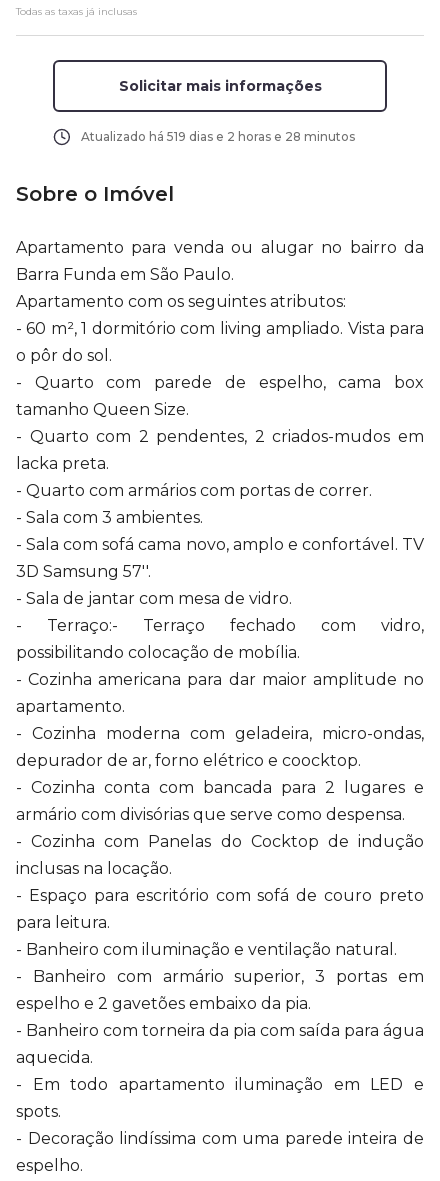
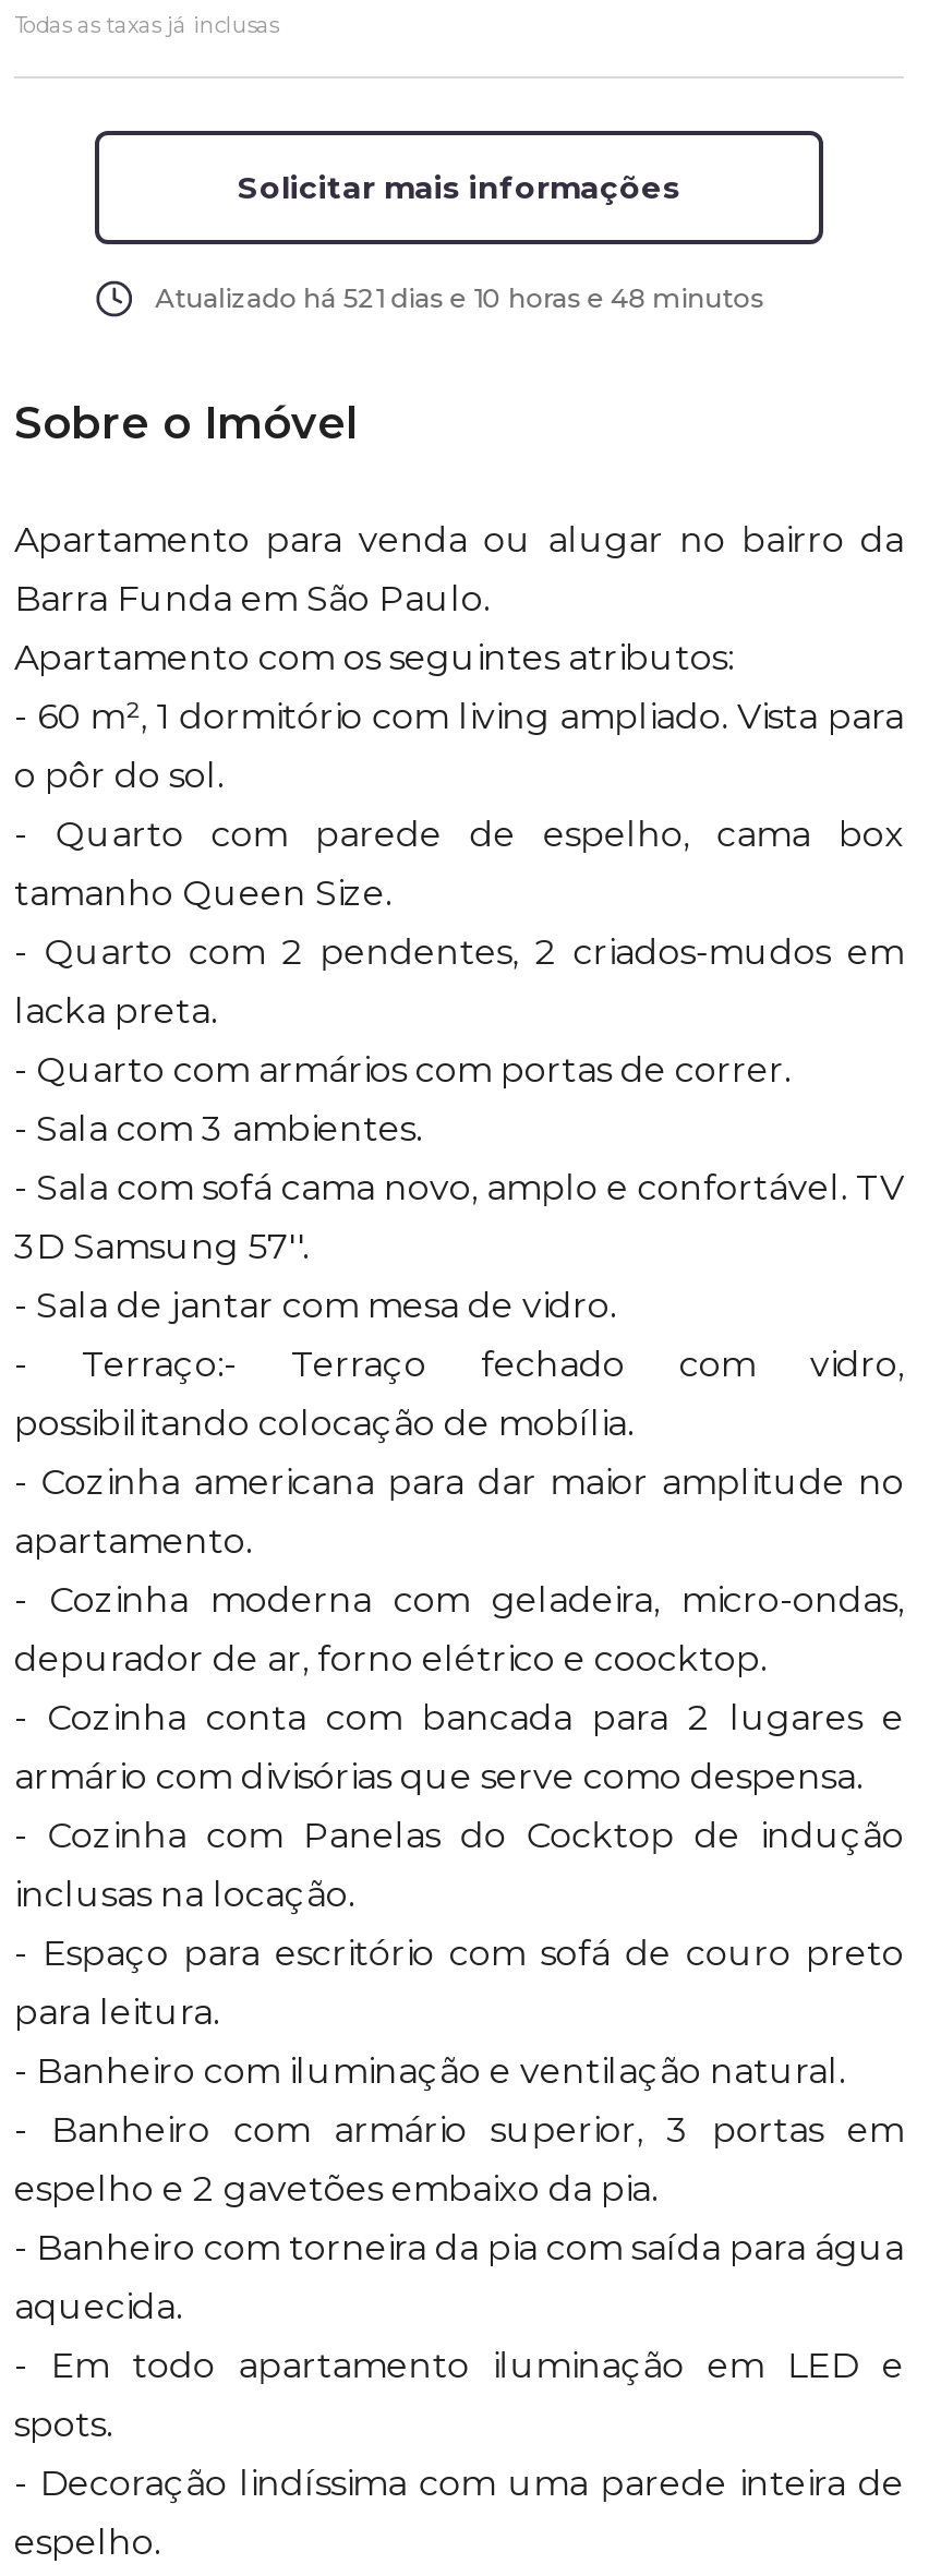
- Atualizado há 519 dias e 2 horas e 28 minutos
+ Atualizado há 521 dias e 10 horas e 48 minutos
